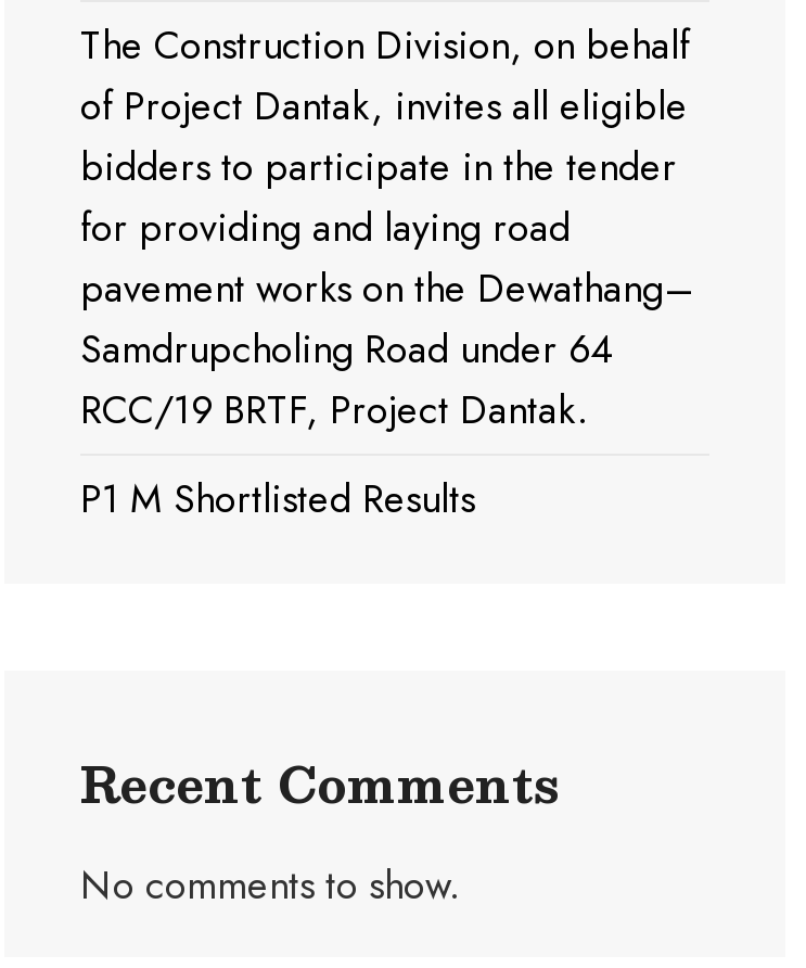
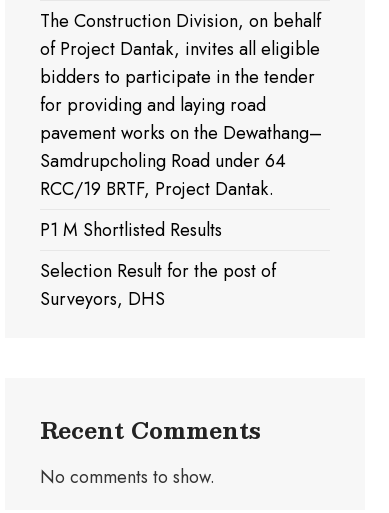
+ Selection Result for the post of
+ Surveyors, DHS
